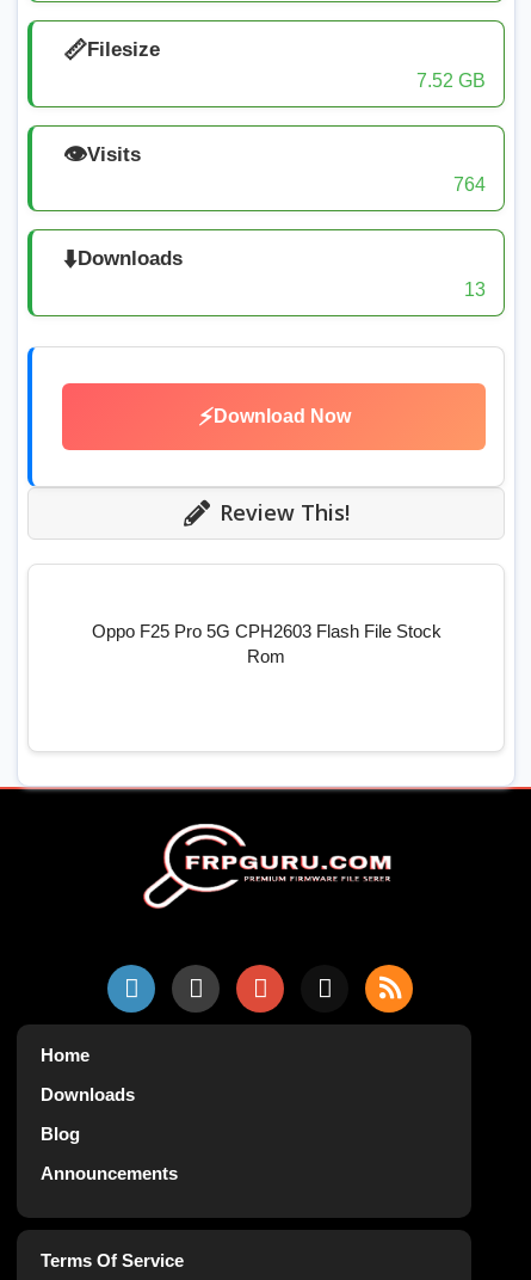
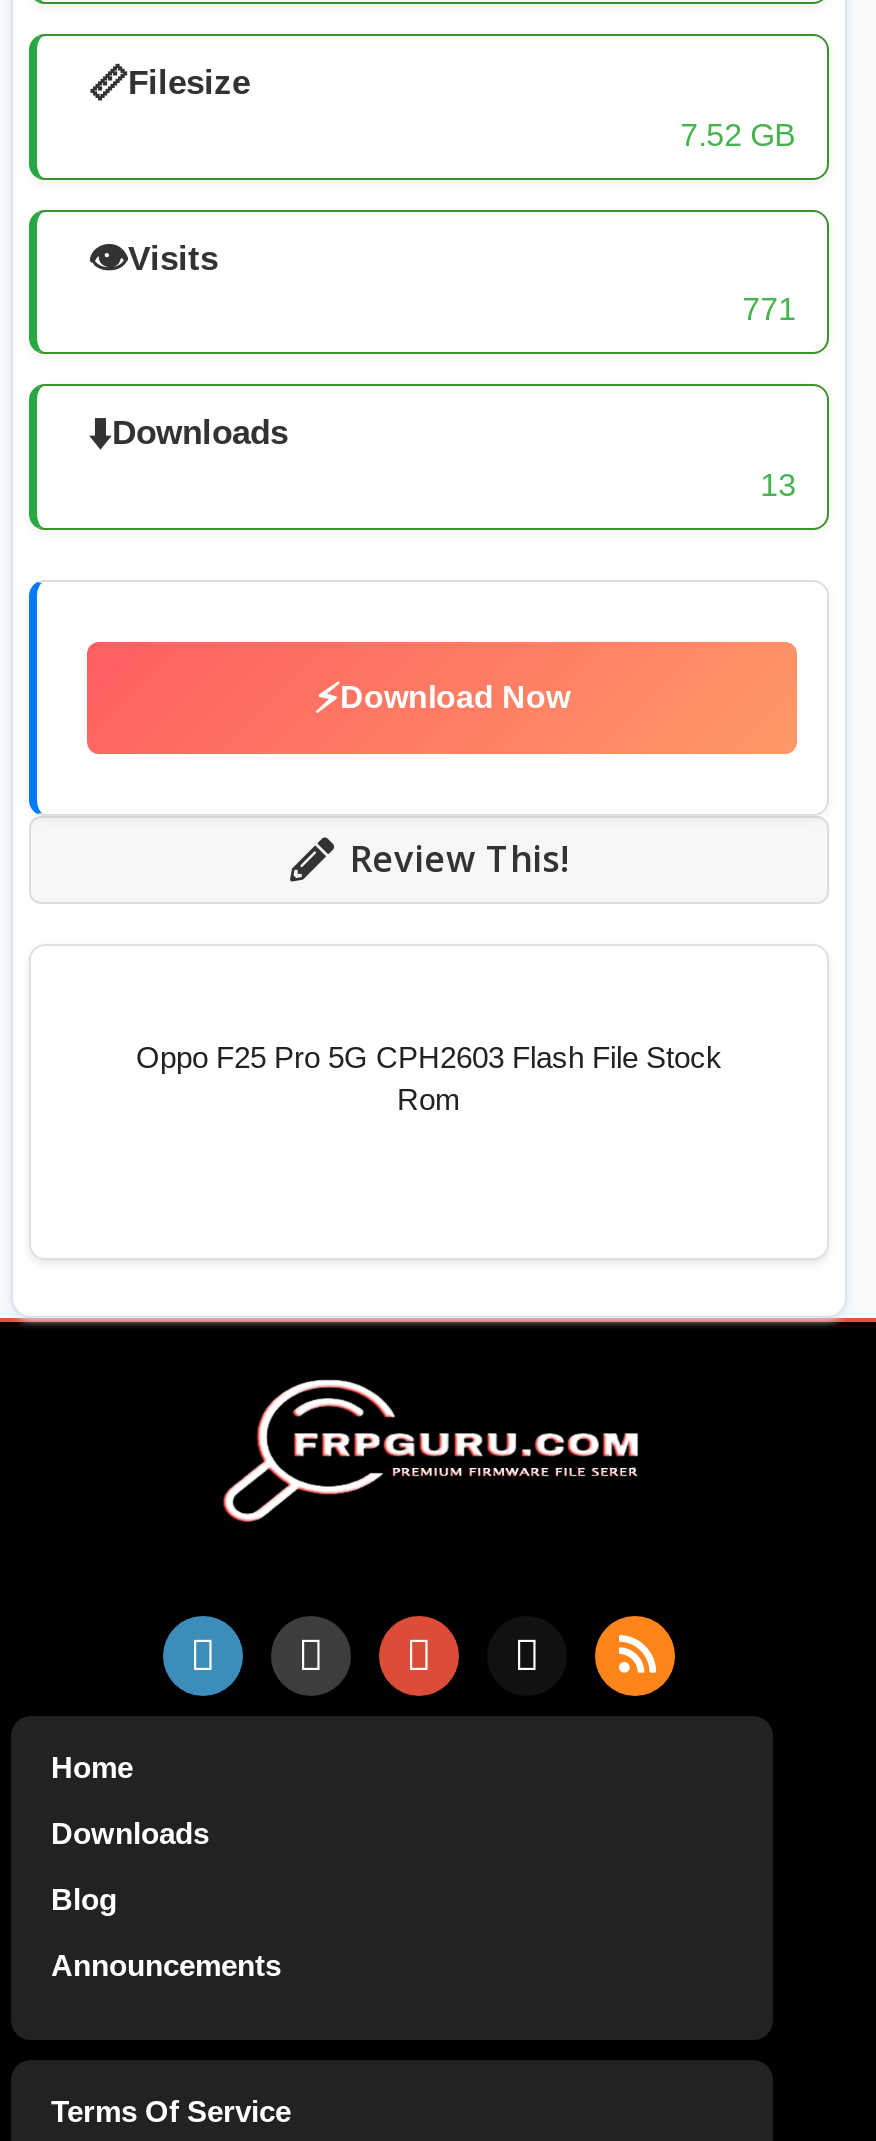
- 764
+ 771
